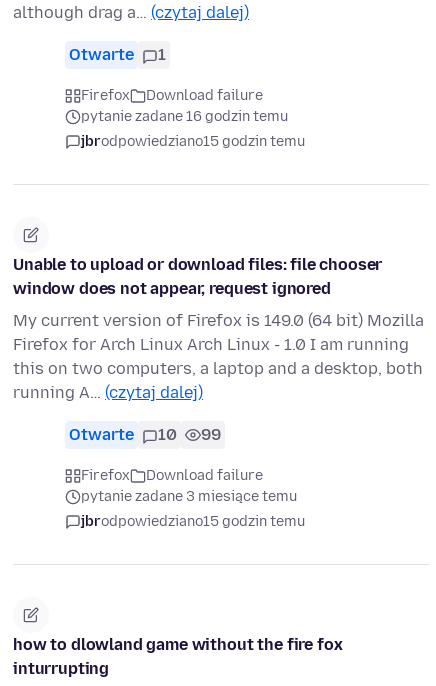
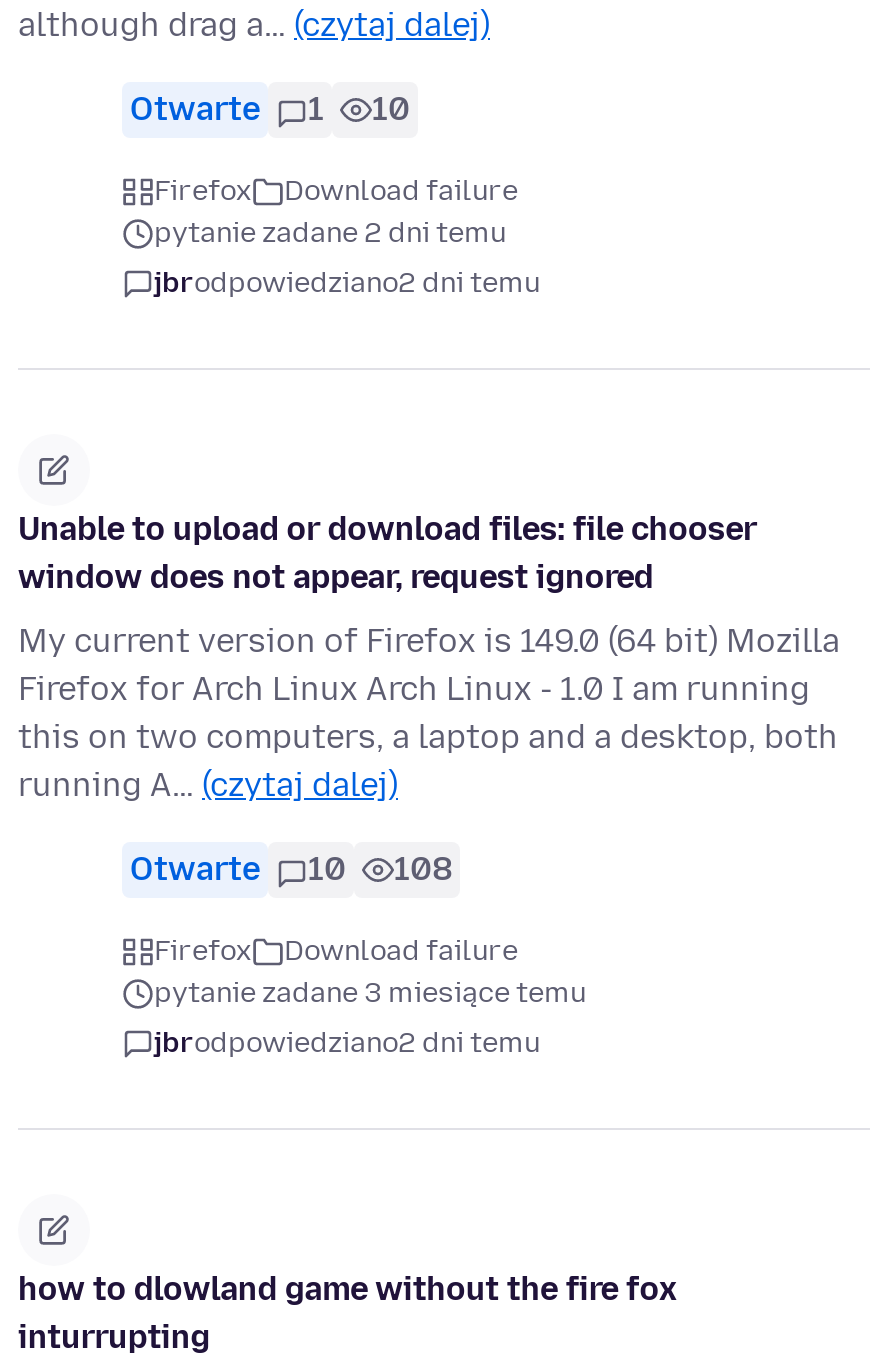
+ 10

- pytanie zadane 16 godzin temu
+ pytanie zadane 2 dni temu

- jbrodpowiedziano15 godzin temu
+ jbrodpowiedziano2 dni temu

- Otwarte 10 99
+ Otwarte 10 108

- jbrodpowiedziano15 godzin temu
+ jbrodpowiedziano2 dni temu
